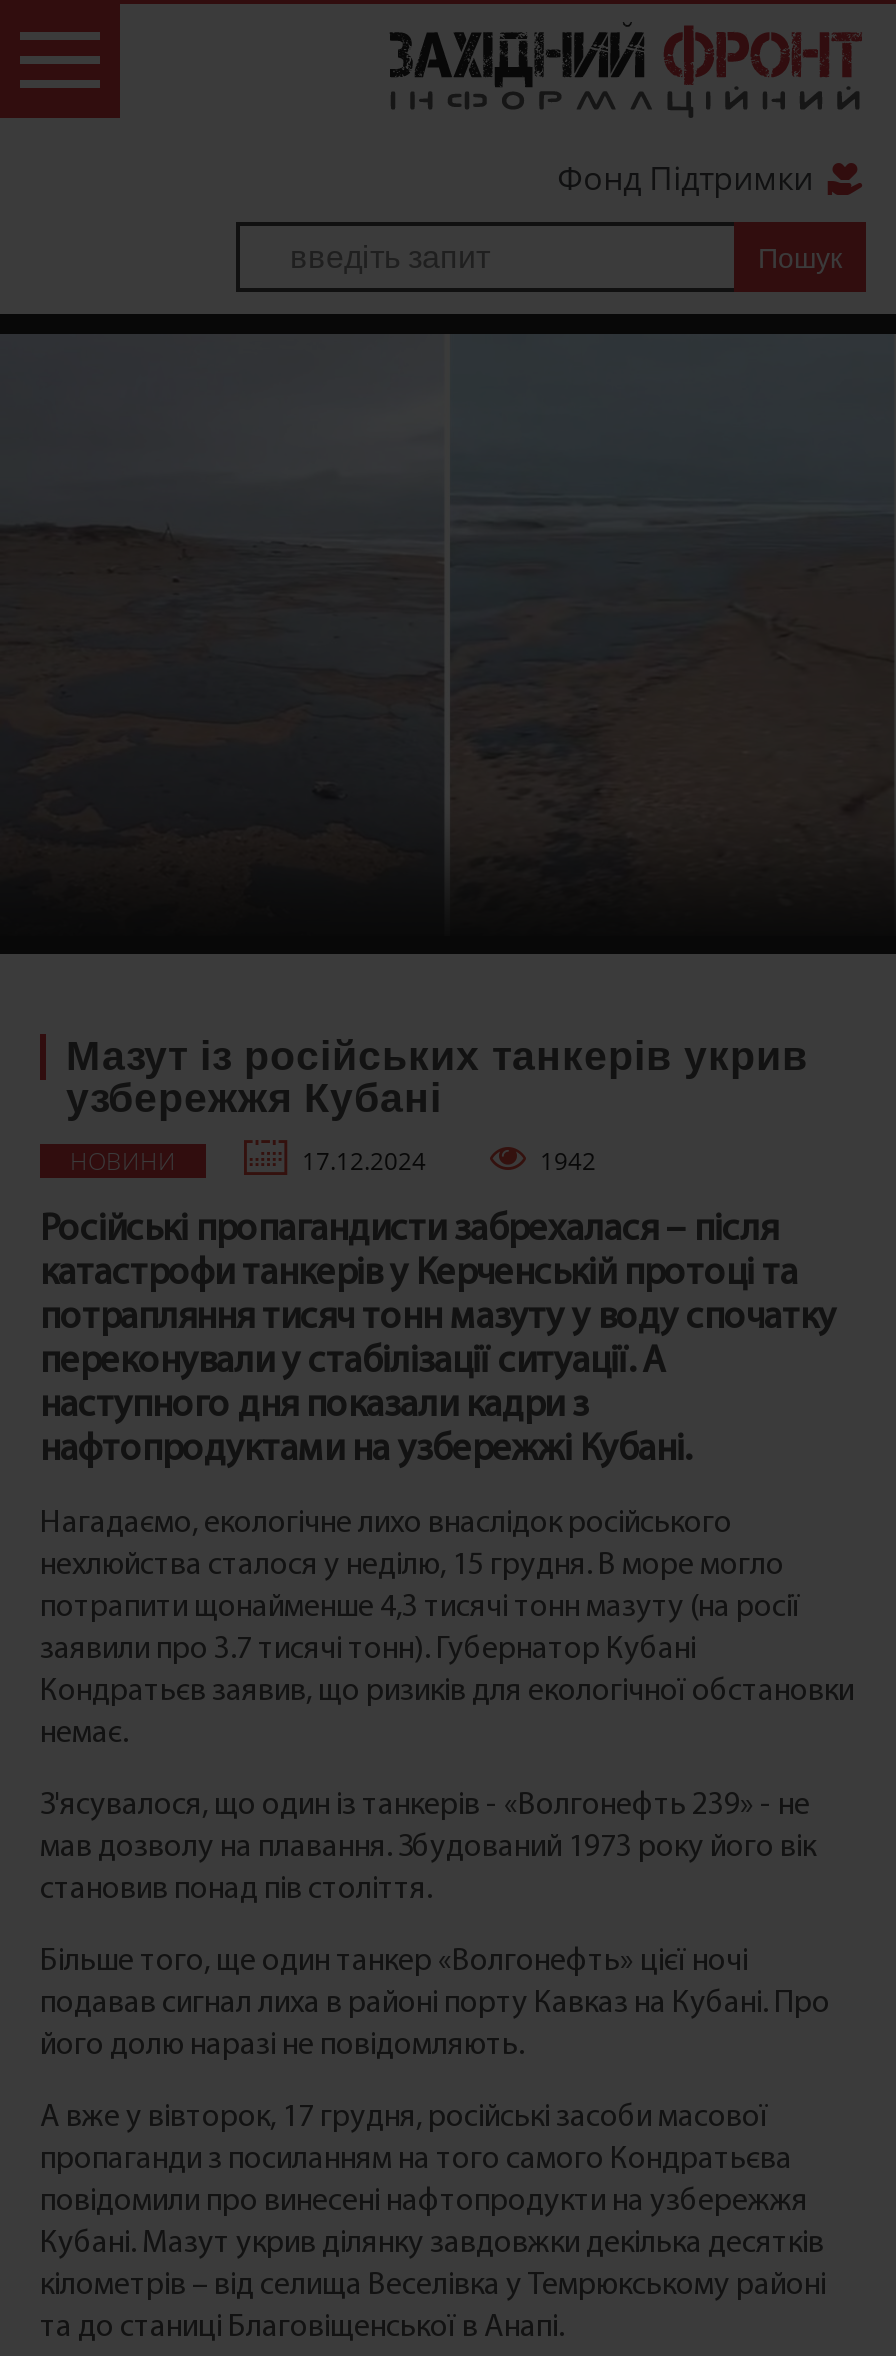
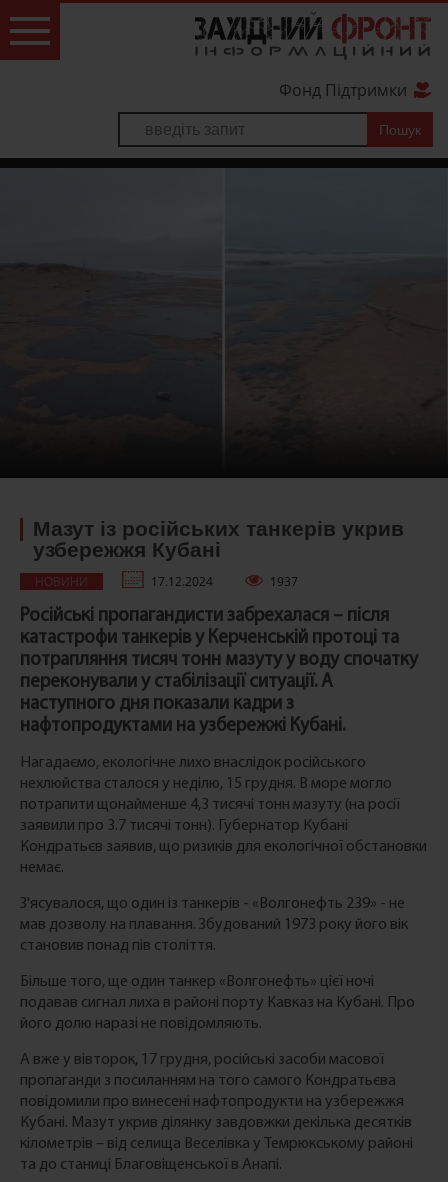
- 1942
+ 1937
